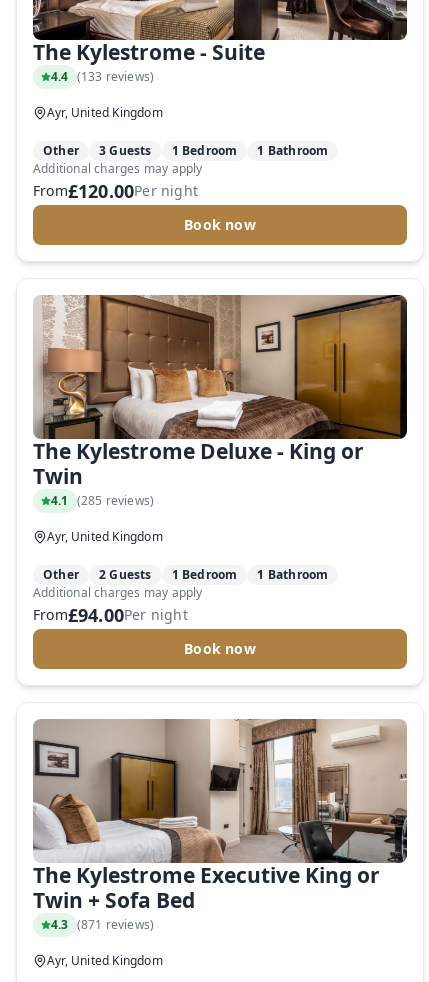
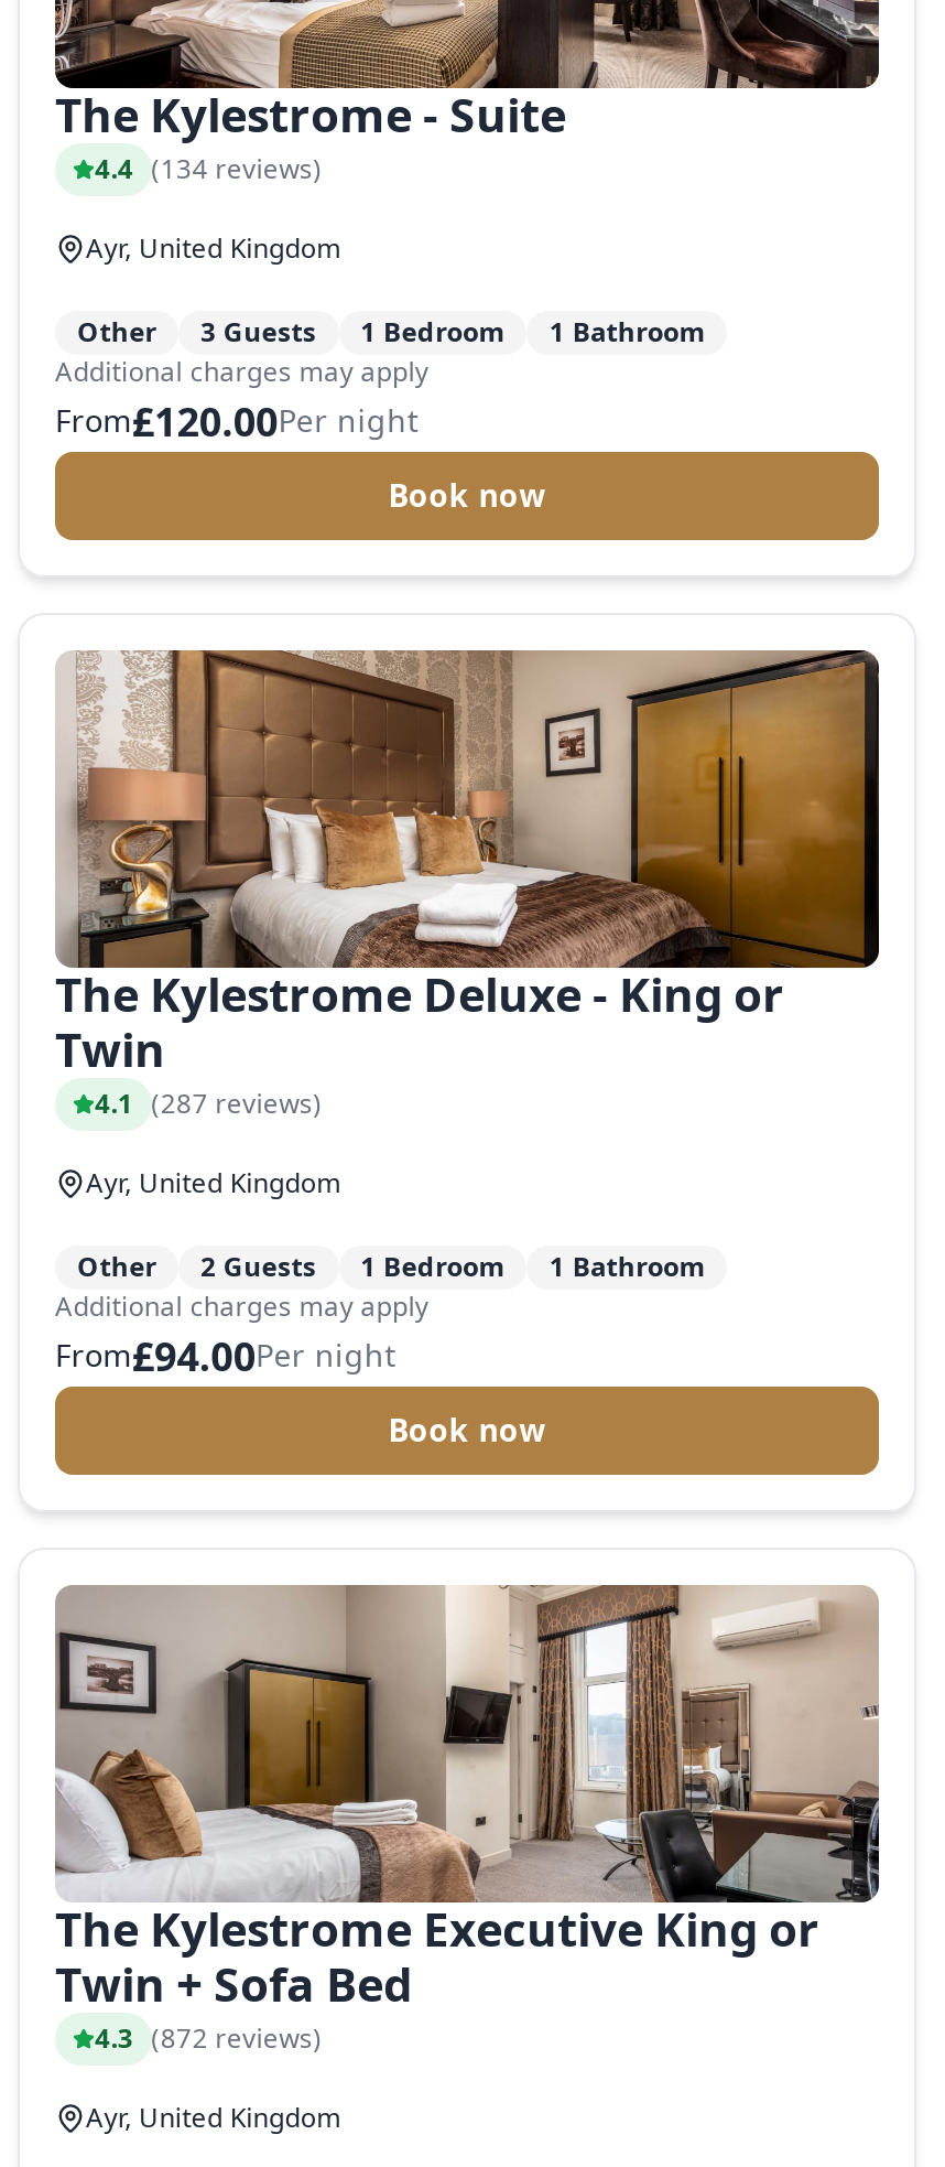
- 4.4 (133 reviews)
+ 4.4 (134 reviews)

- 4.1 (285 reviews)
+ 4.1 (287 reviews)

- 4.3 (871 reviews)
+ 4.3 (872 reviews)
